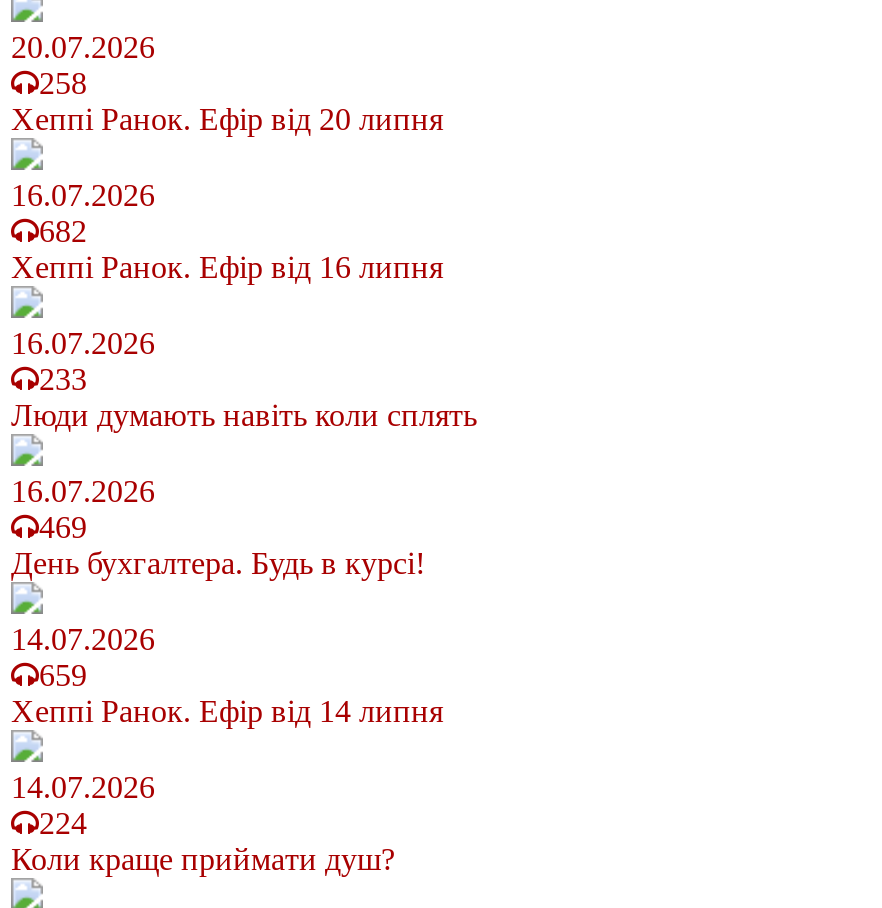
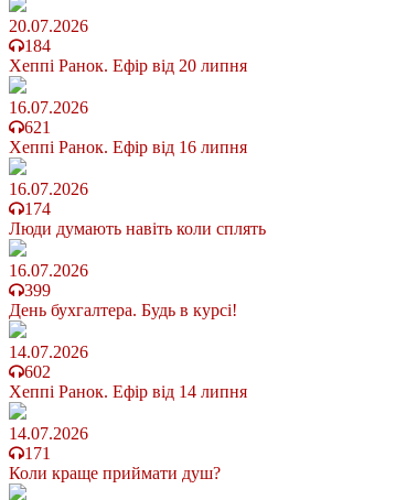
- 258
+ 184

- 682
+ 621

- 233
+ 174

- 469
+ 399

- 659
+ 602

- 224
+ 171
